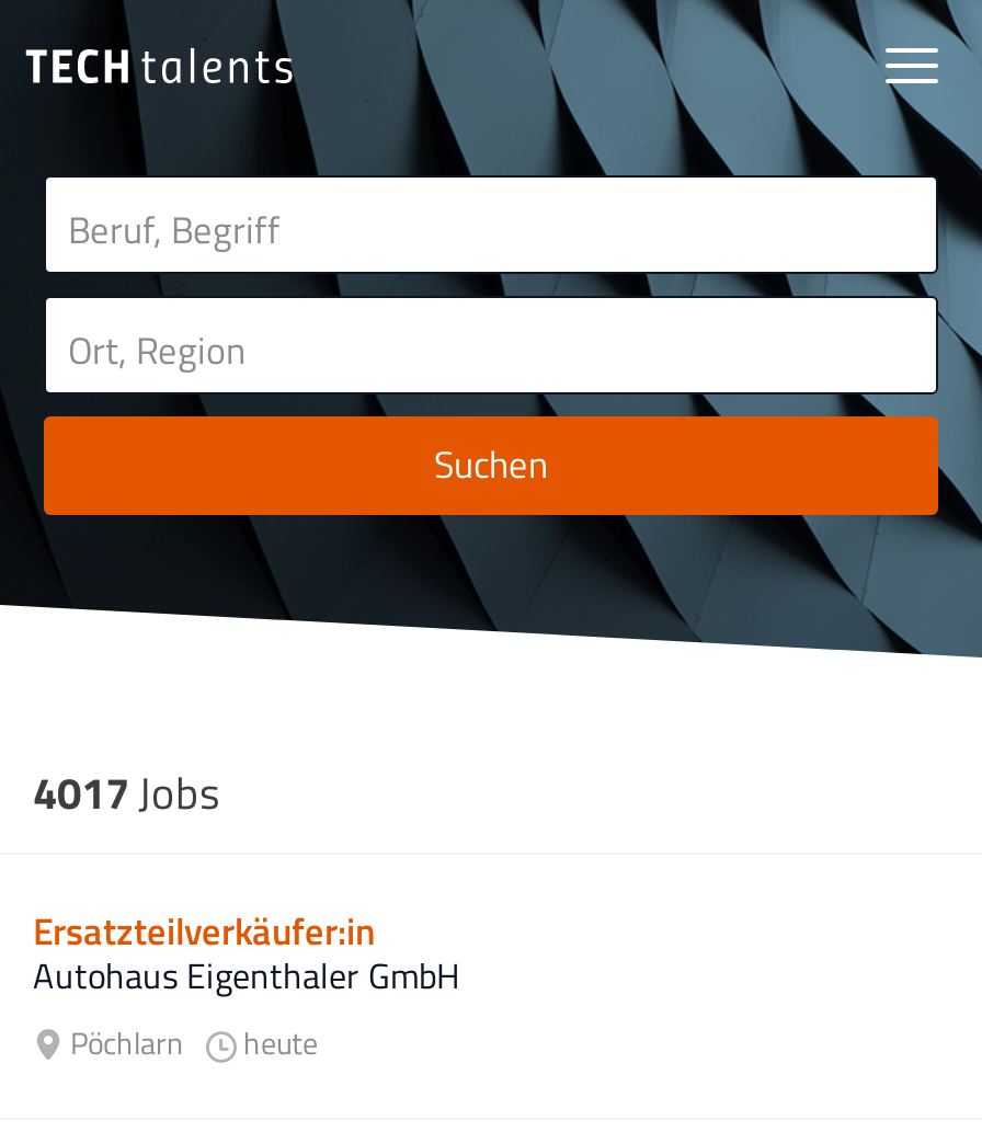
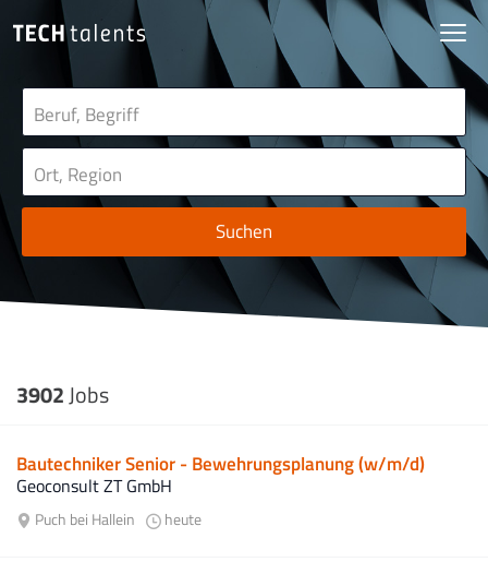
- 4017 Jobs
+ 3902 Jobs

- Ersatzteilverkäufer:in
- Autohaus Eigenthaler GmbH
- Pöchlarn
+ Bautechniker Senior - Bewehrungsplanung (w/m/d)
+ Geoconsult ZT GmbH
+ Puch bei Hallein
